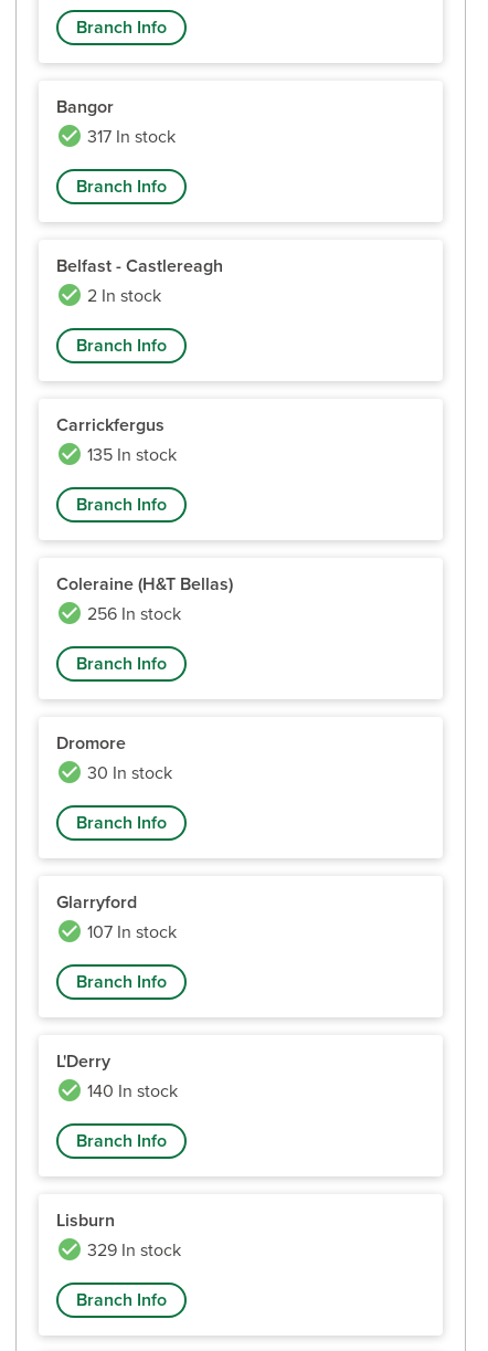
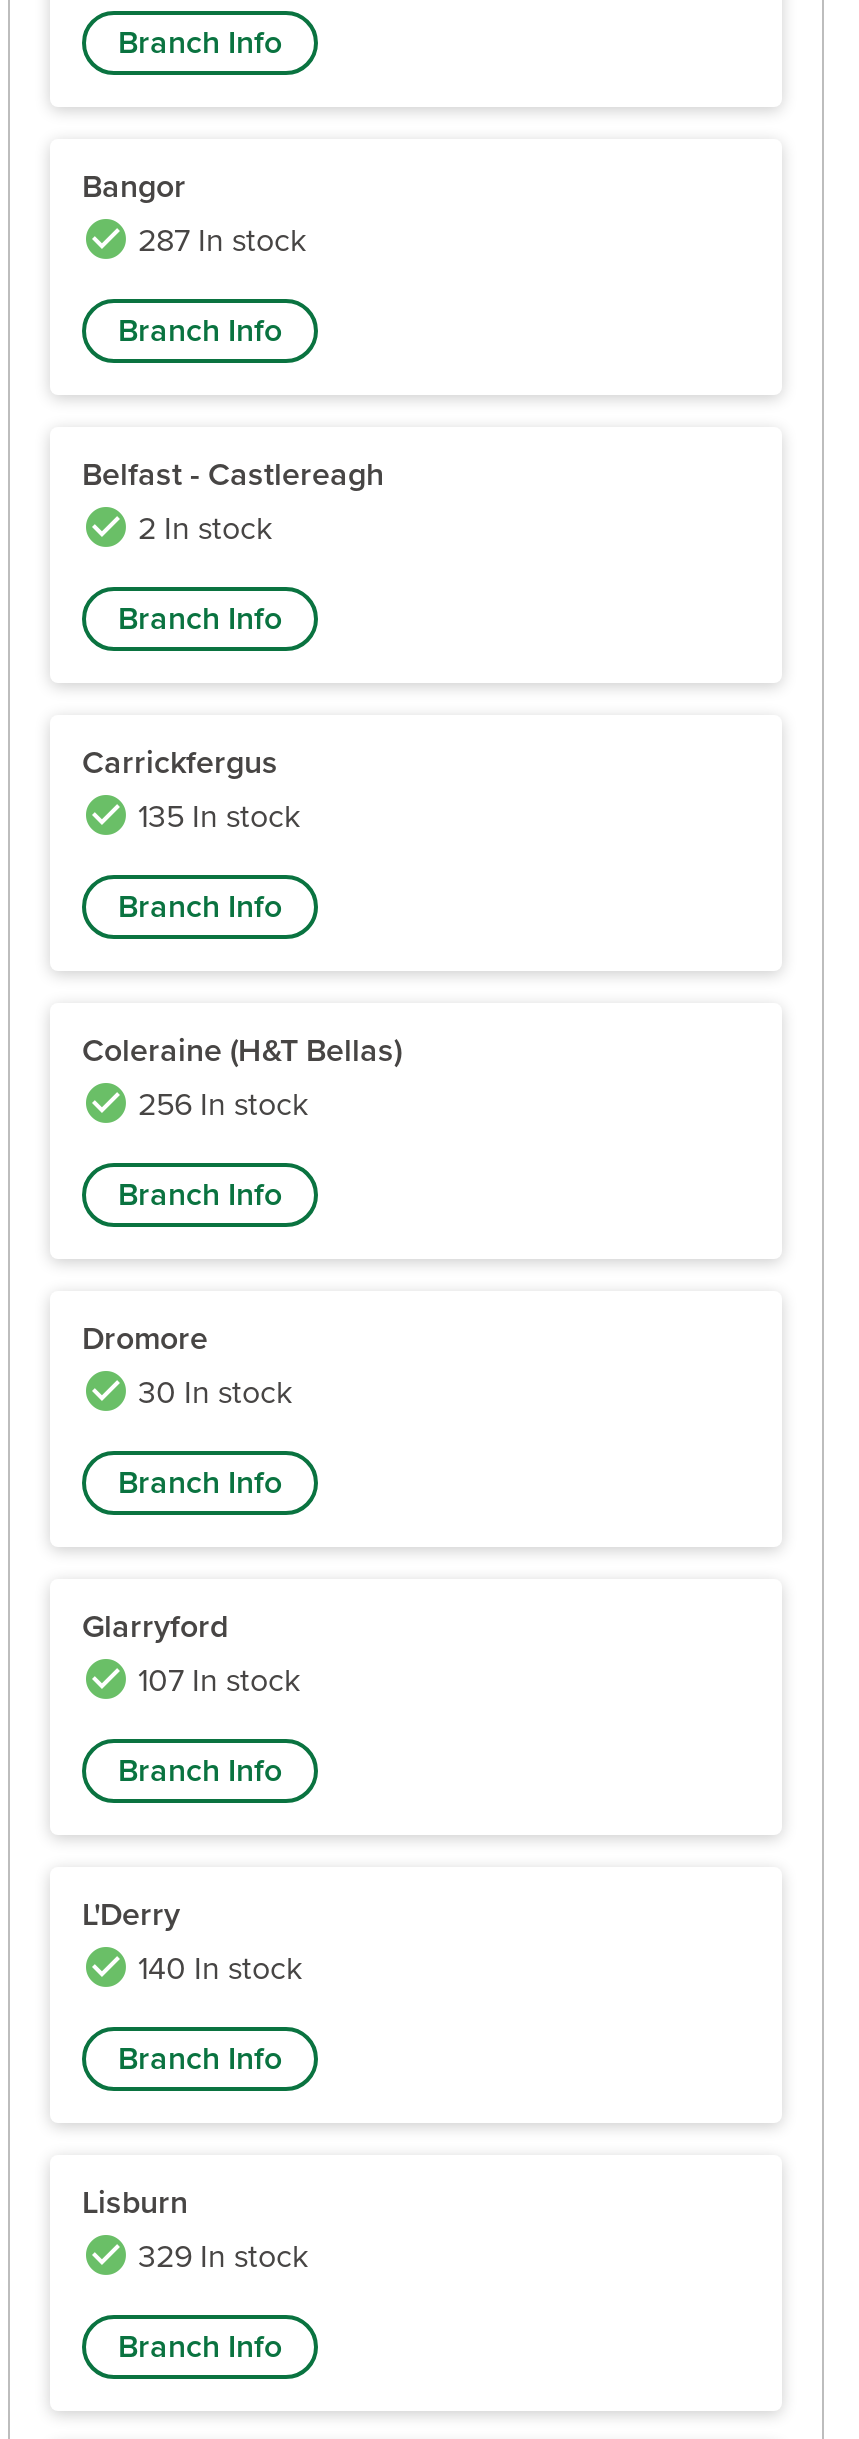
- 317 In stock
+ 287 In stock
